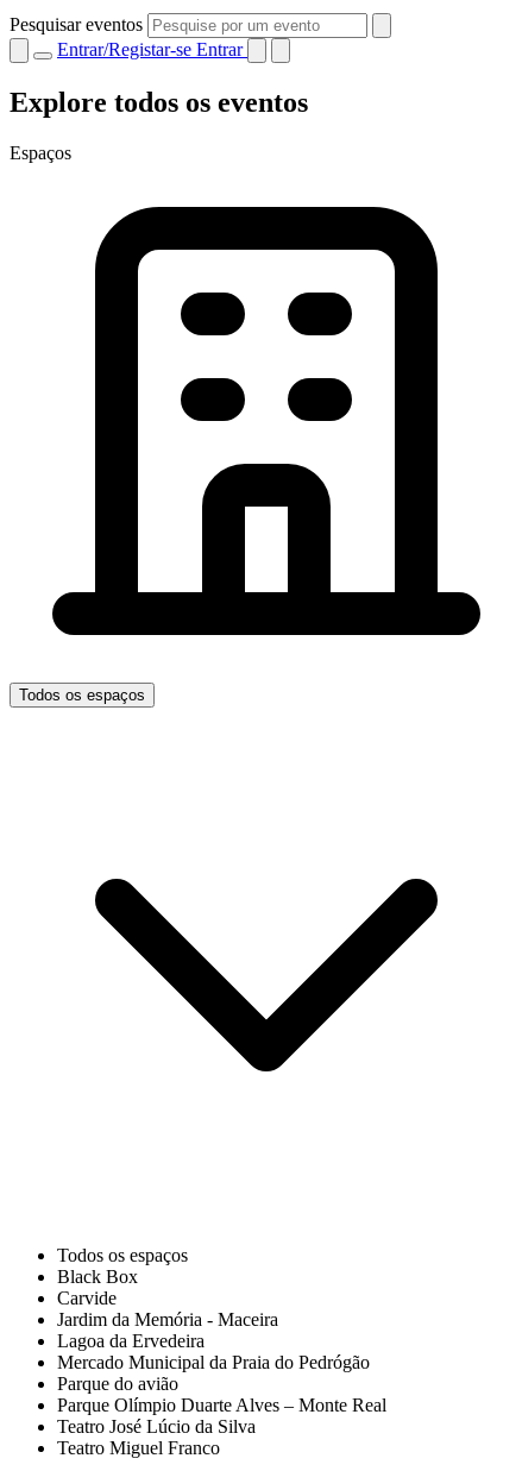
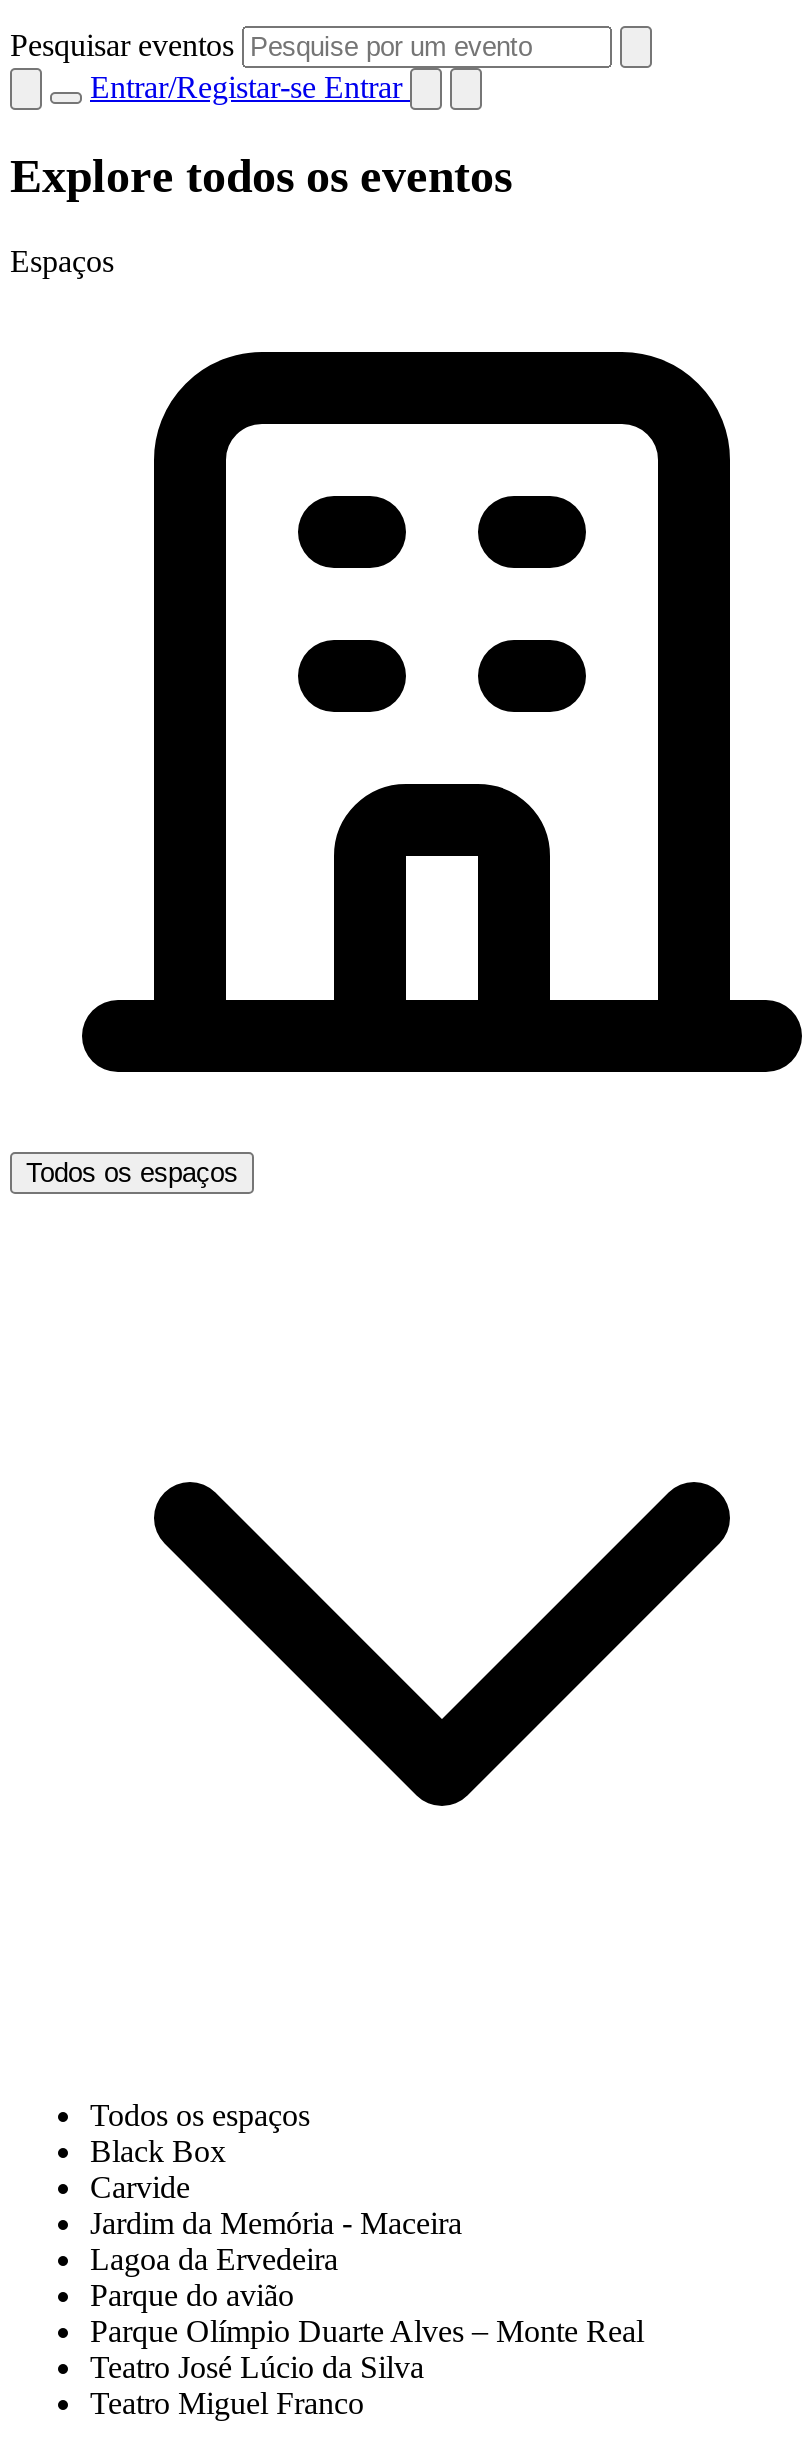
- Mercado Municipal da Praia do Pedrógão
